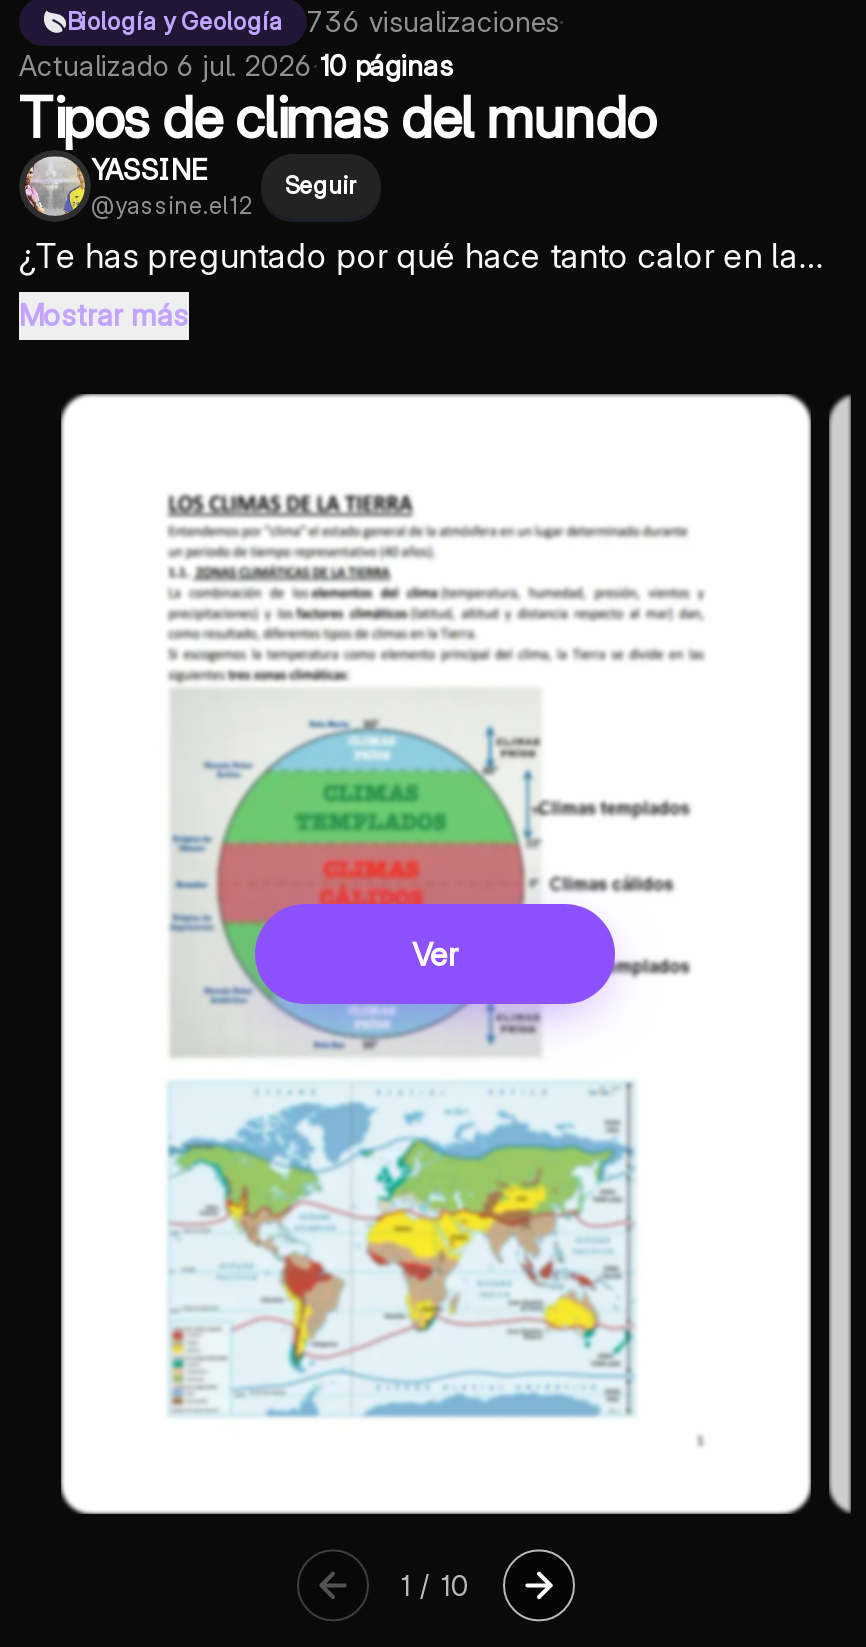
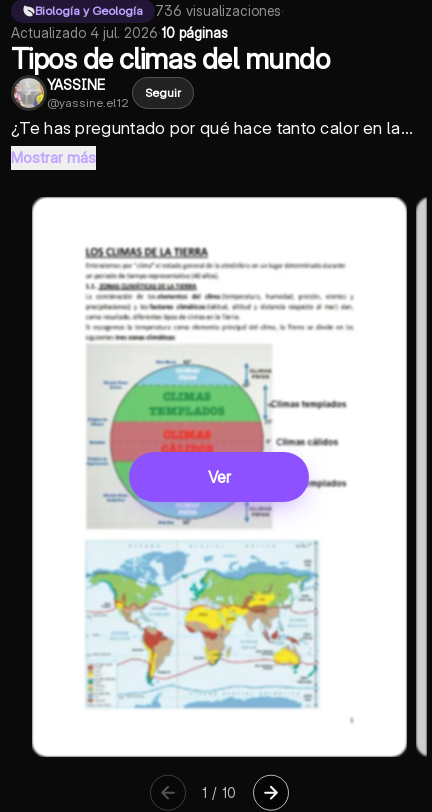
- Actualizado 6 jul. 2026 · 10 páginas
+ Actualizado 4 jul. 2026 · 10 páginas
